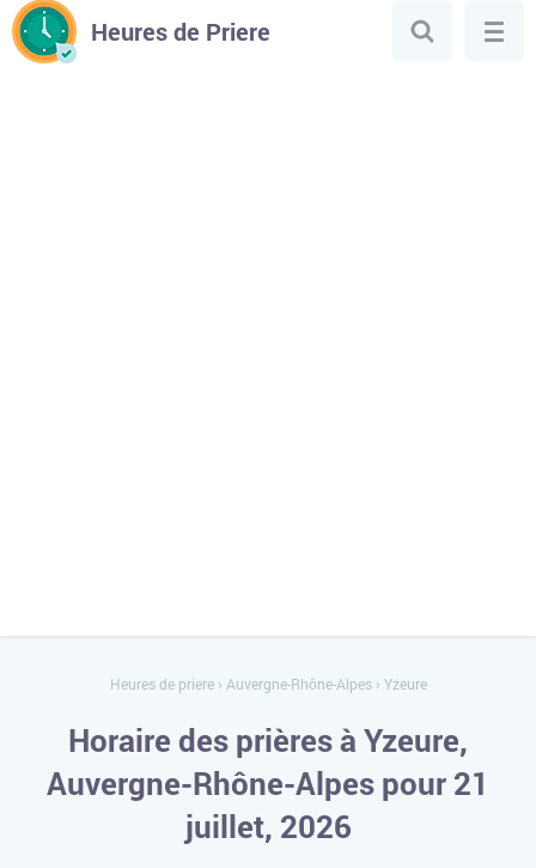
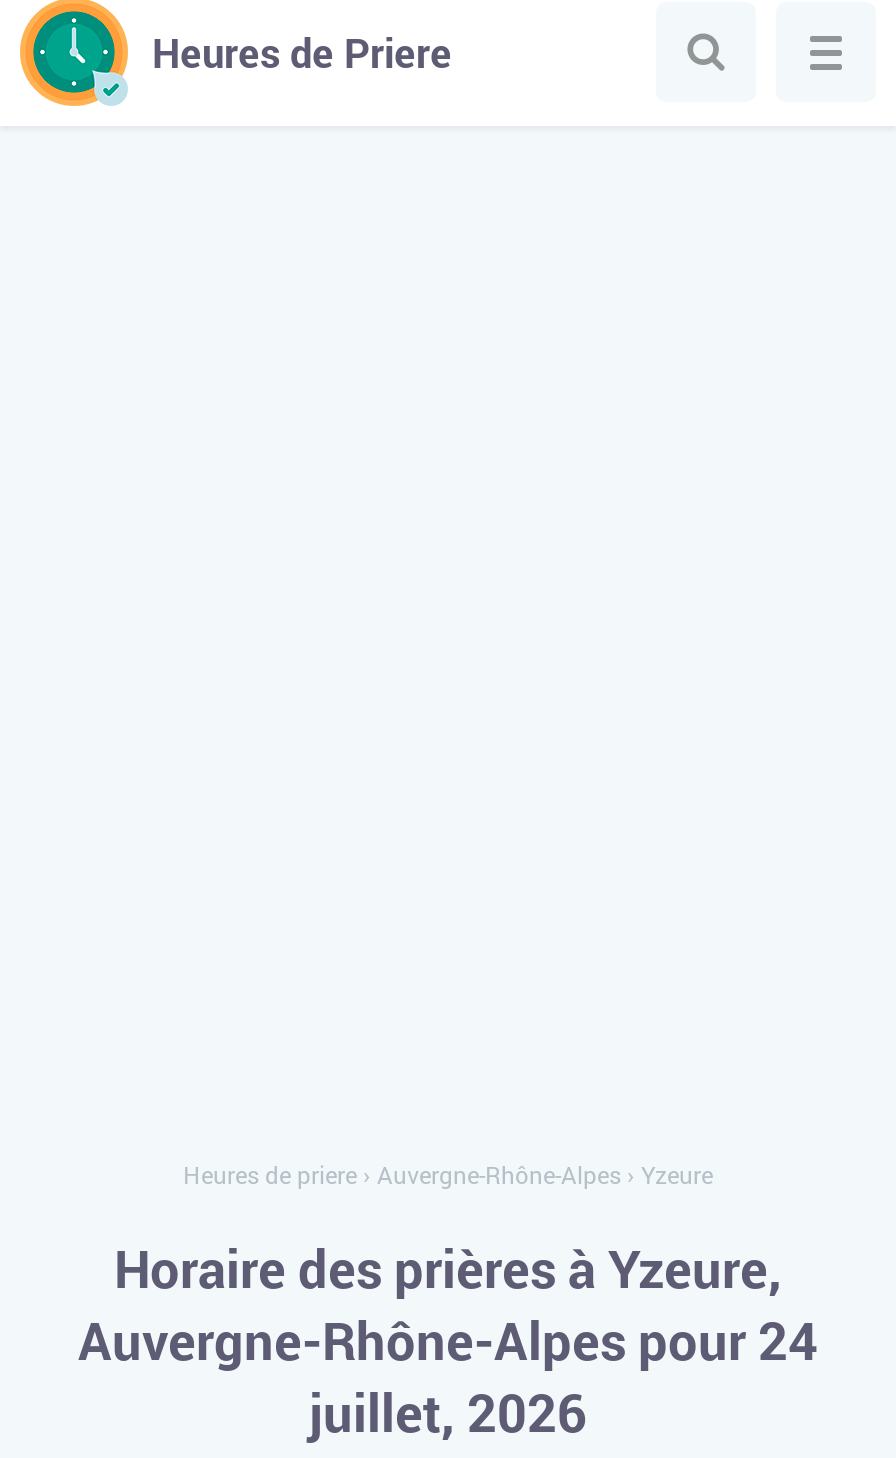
- Auvergne-Rhône-Alpes pour 21
+ Auvergne-Rhône-Alpes pour 24
